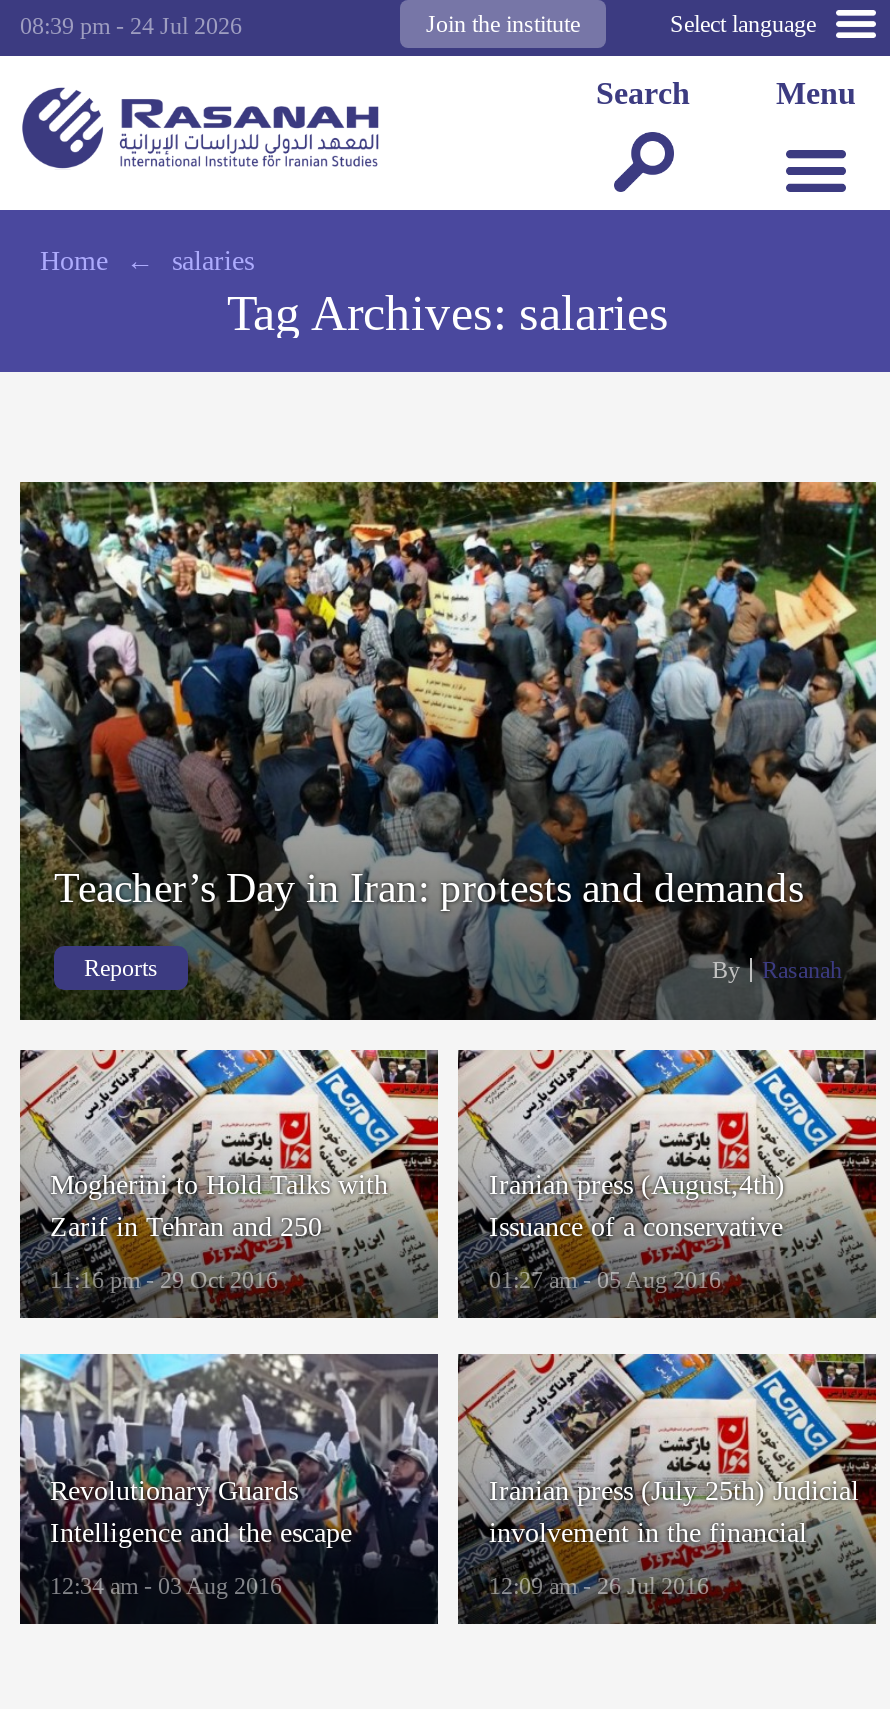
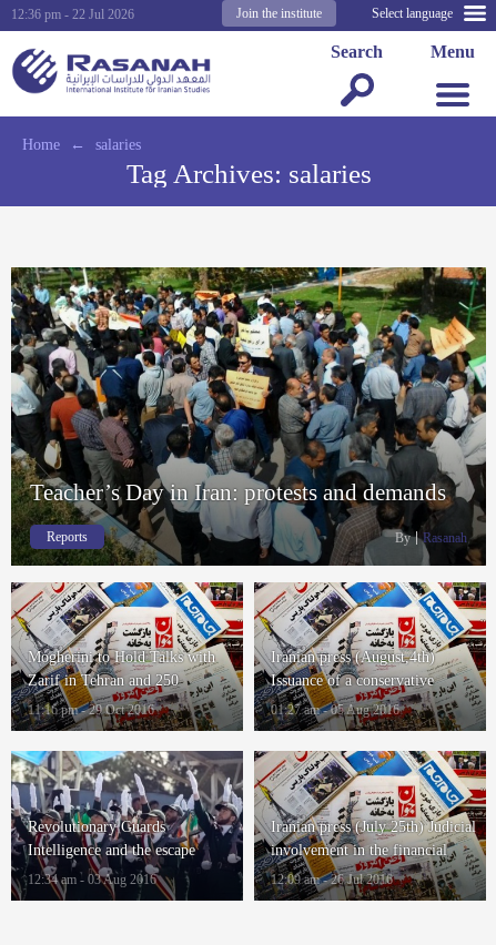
- 08:39 pm - 24 Jul 2026
+ 12:36 pm - 22 Jul 2026
